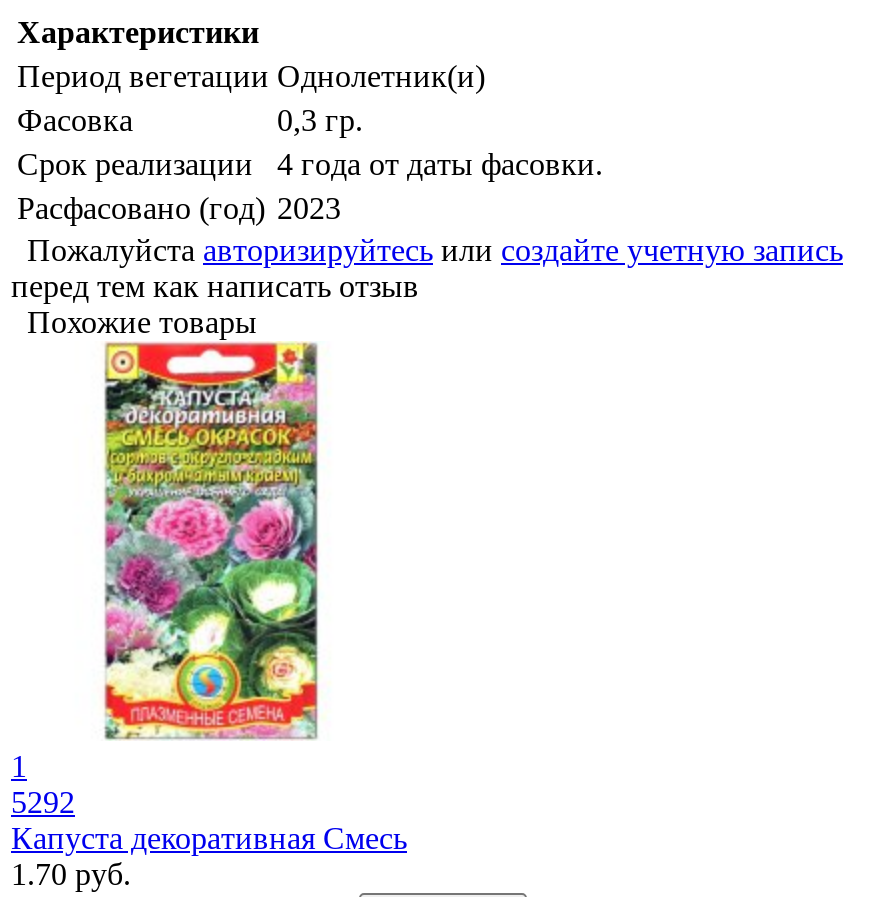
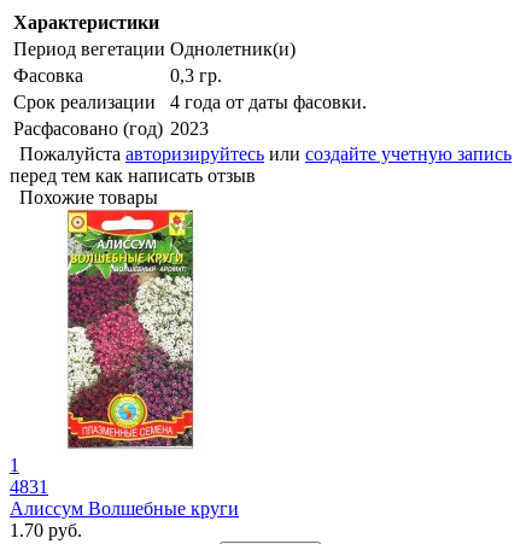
- [image]
- 5292
- Капуста декоративная Смесь
+ [image]
+ 4831
+ Алиссум Волшебные круги
